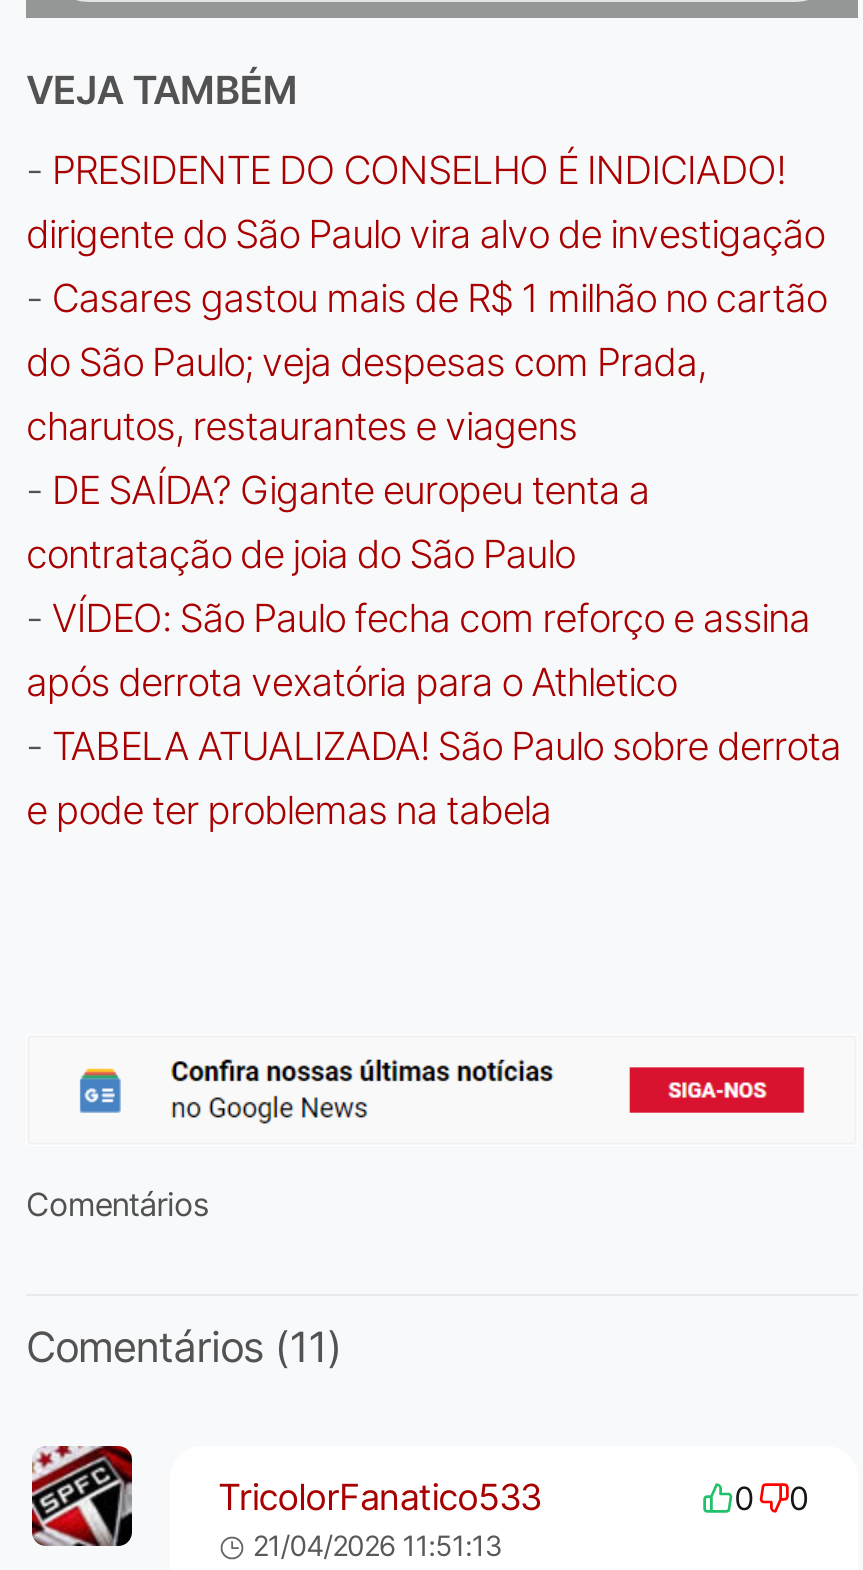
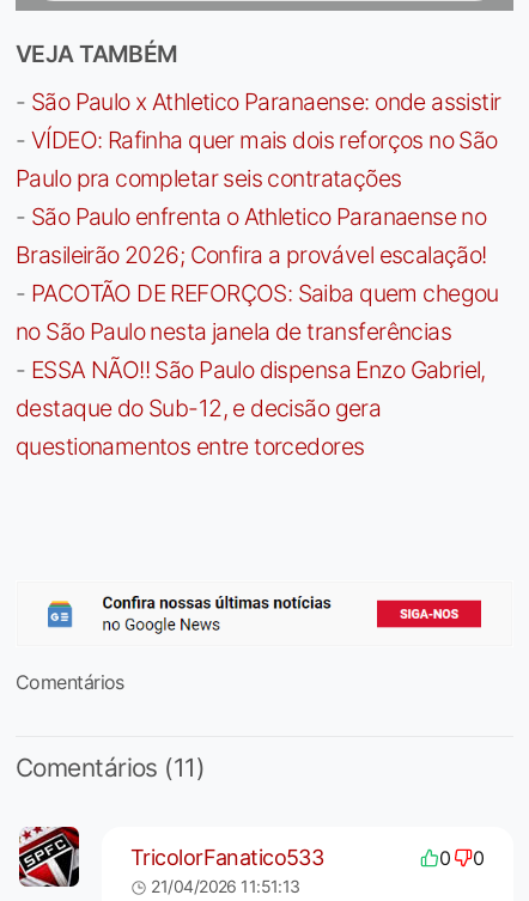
- - PRESIDENTE DO CONSELHO É INDICIADO!
- dirigente do São Paulo vira alvo de investigação
- - Casares gastou mais de R$ 1 milhão no cartão
- do São Paulo; veja despesas com Prada,
- charutos, restaurantes e viagens
- - DE SAÍDA? Gigante europeu tenta a
- contratação de joia do São Paulo
- - VÍDEO: São Paulo fecha com reforço e assina
- após derrota vexatória para o Athletico
- - TABELA ATUALIZADA! São Paulo sobre derrota
- e pode ter problemas na tabela
+ - São Paulo x Athletico Paranaense: onde assistir
+ - VÍDEO: Rafinha quer mais dois reforços no São
+ Paulo pra completar seis contratações
+ - São Paulo enfrenta o Athletico Paranaense no
+ Brasileirão 2026; Confira a provável escalação!
+ - PACOTÃO DE REFORÇOS: Saiba quem chegou
+ no São Paulo nesta janela de transferências
+ - ESSA NÃO!! São Paulo dispensa Enzo Gabriel,
+ destaque do Sub-12, e decisão gera
+ questionamentos entre torcedores
